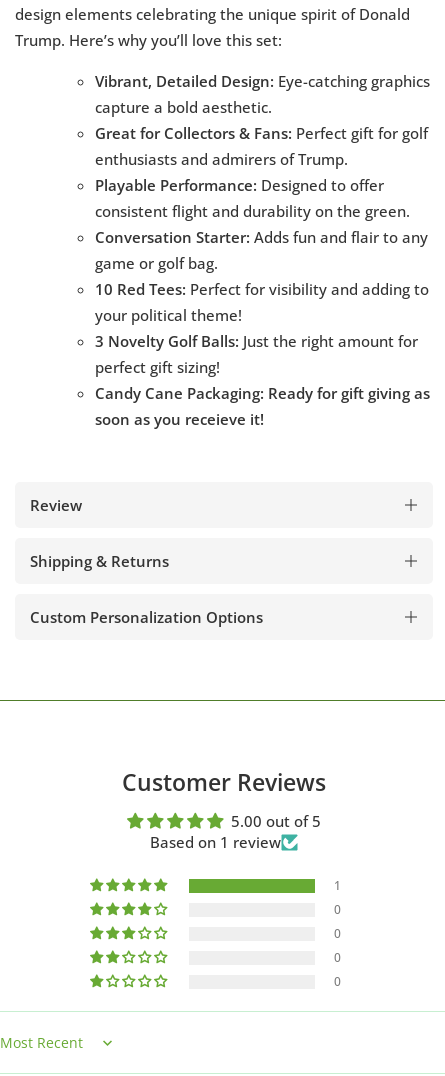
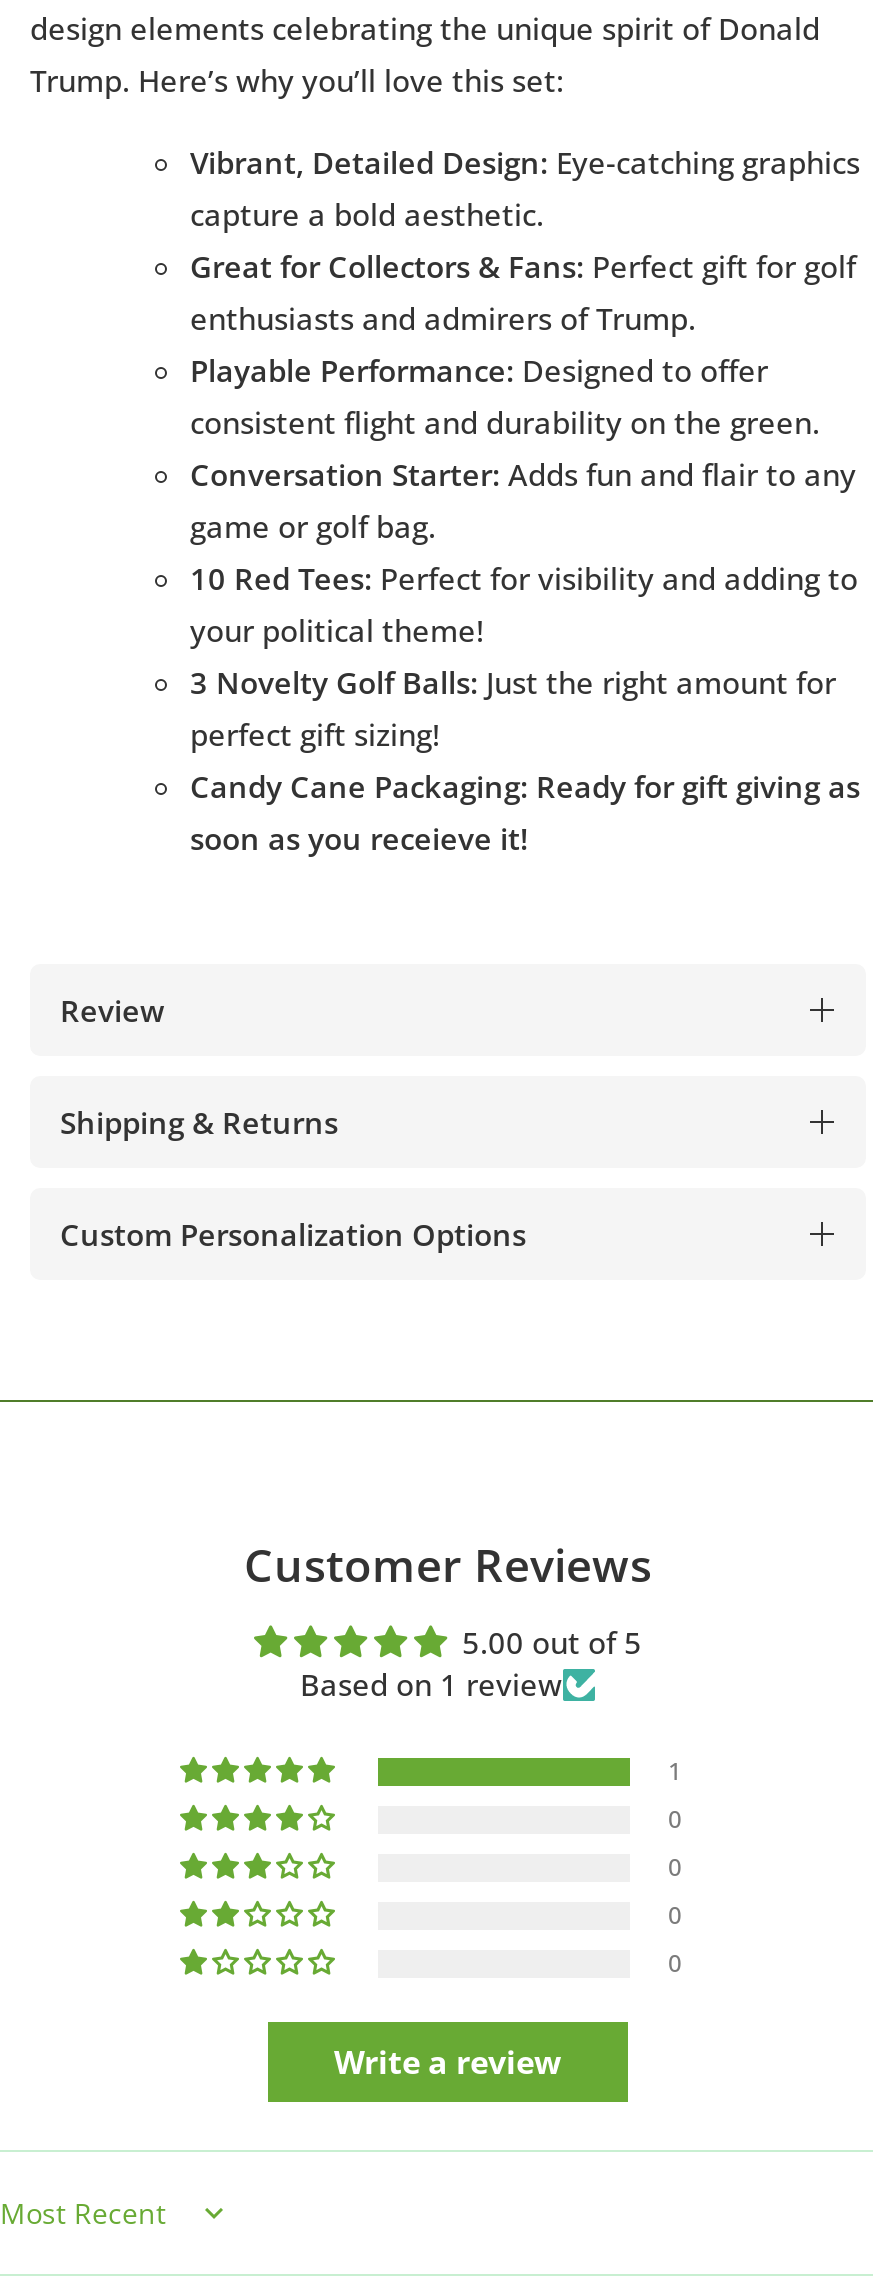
+ Write a review
